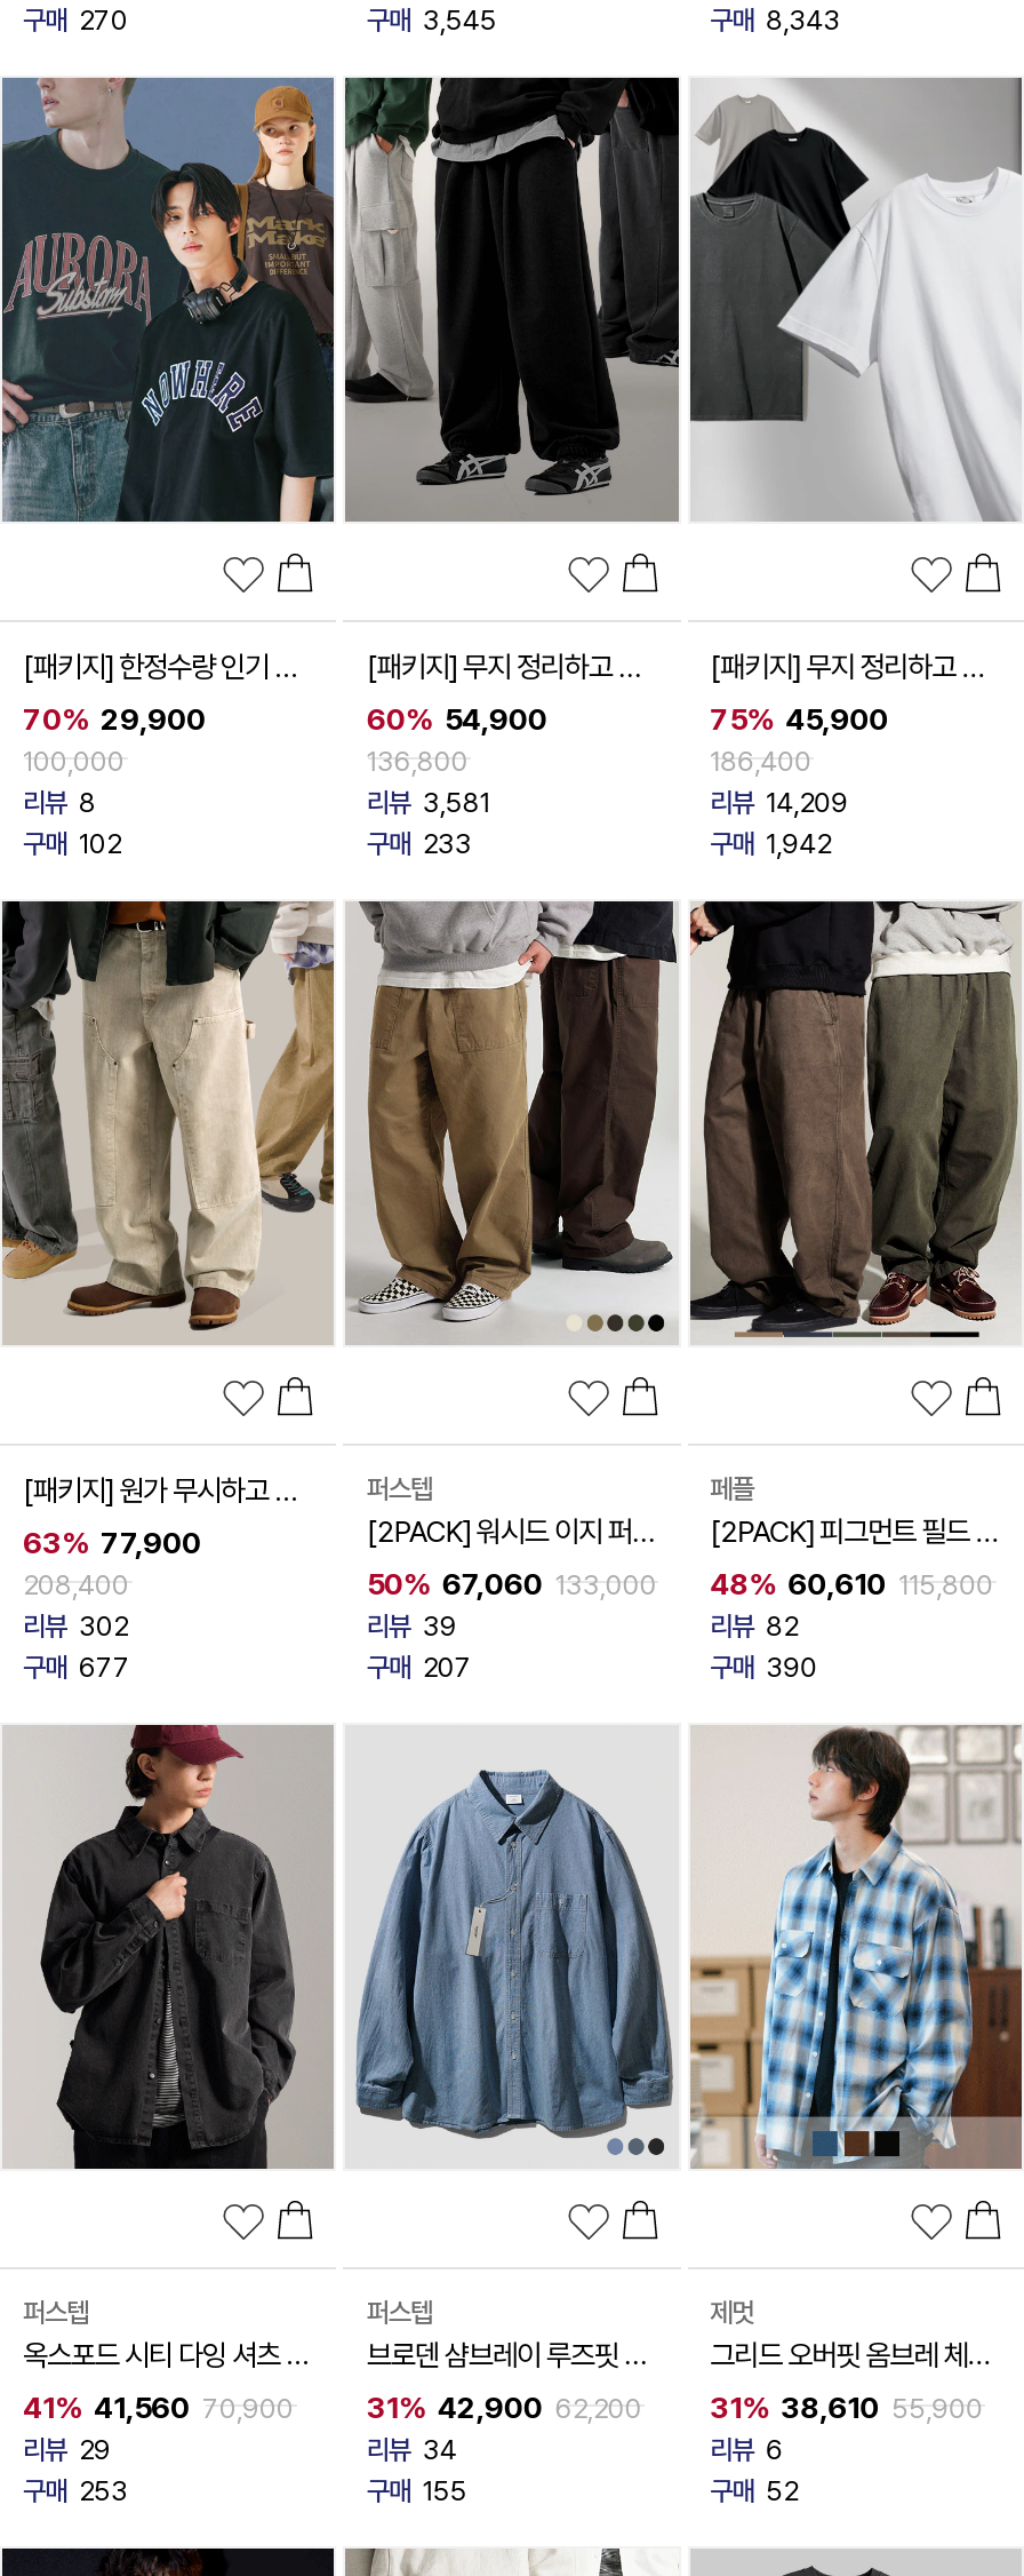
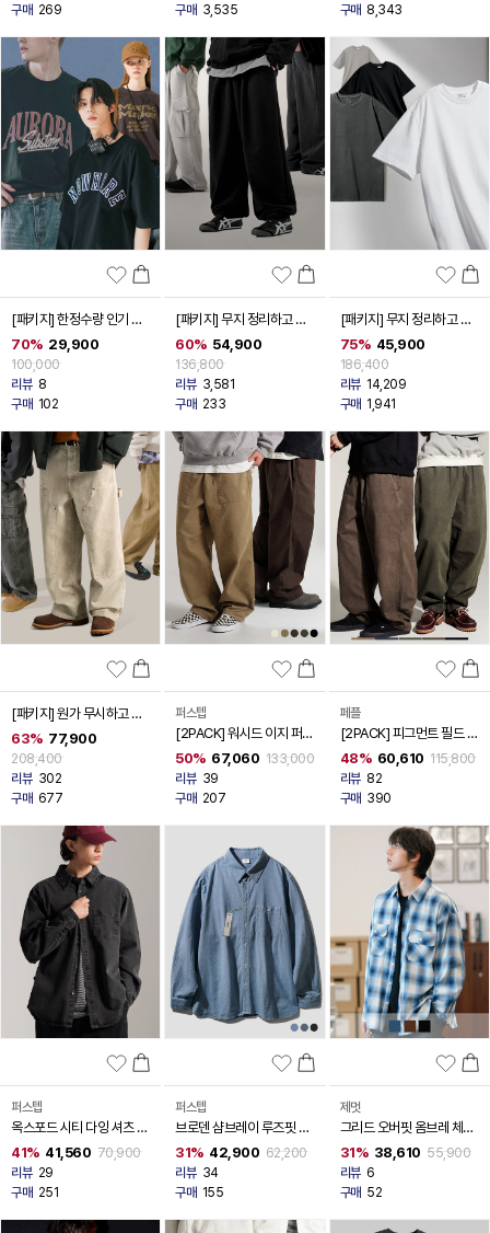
- 구매 270
+ 구매 269

- 구매 3,545
+ 구매 3,535

- 구매 1,942
+ 구매 1,941

- 구매 253
+ 구매 251
